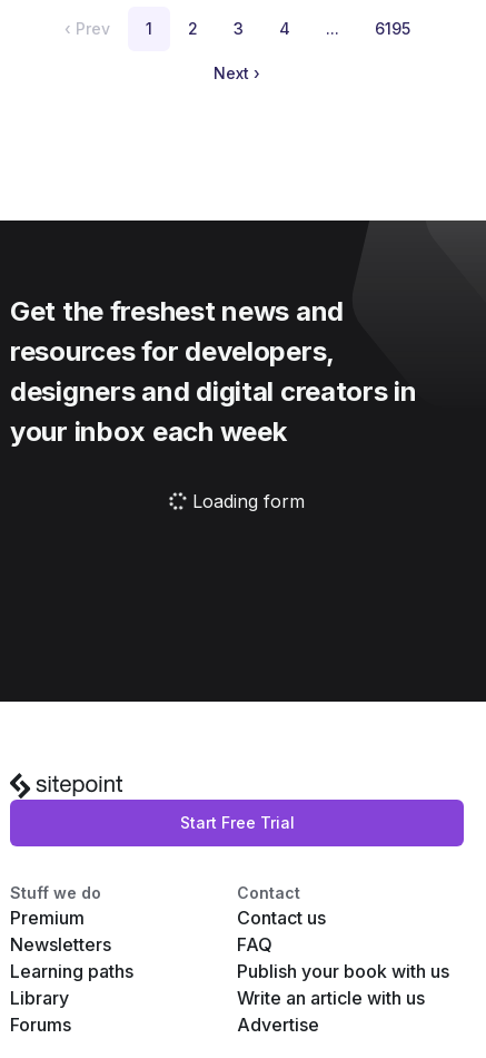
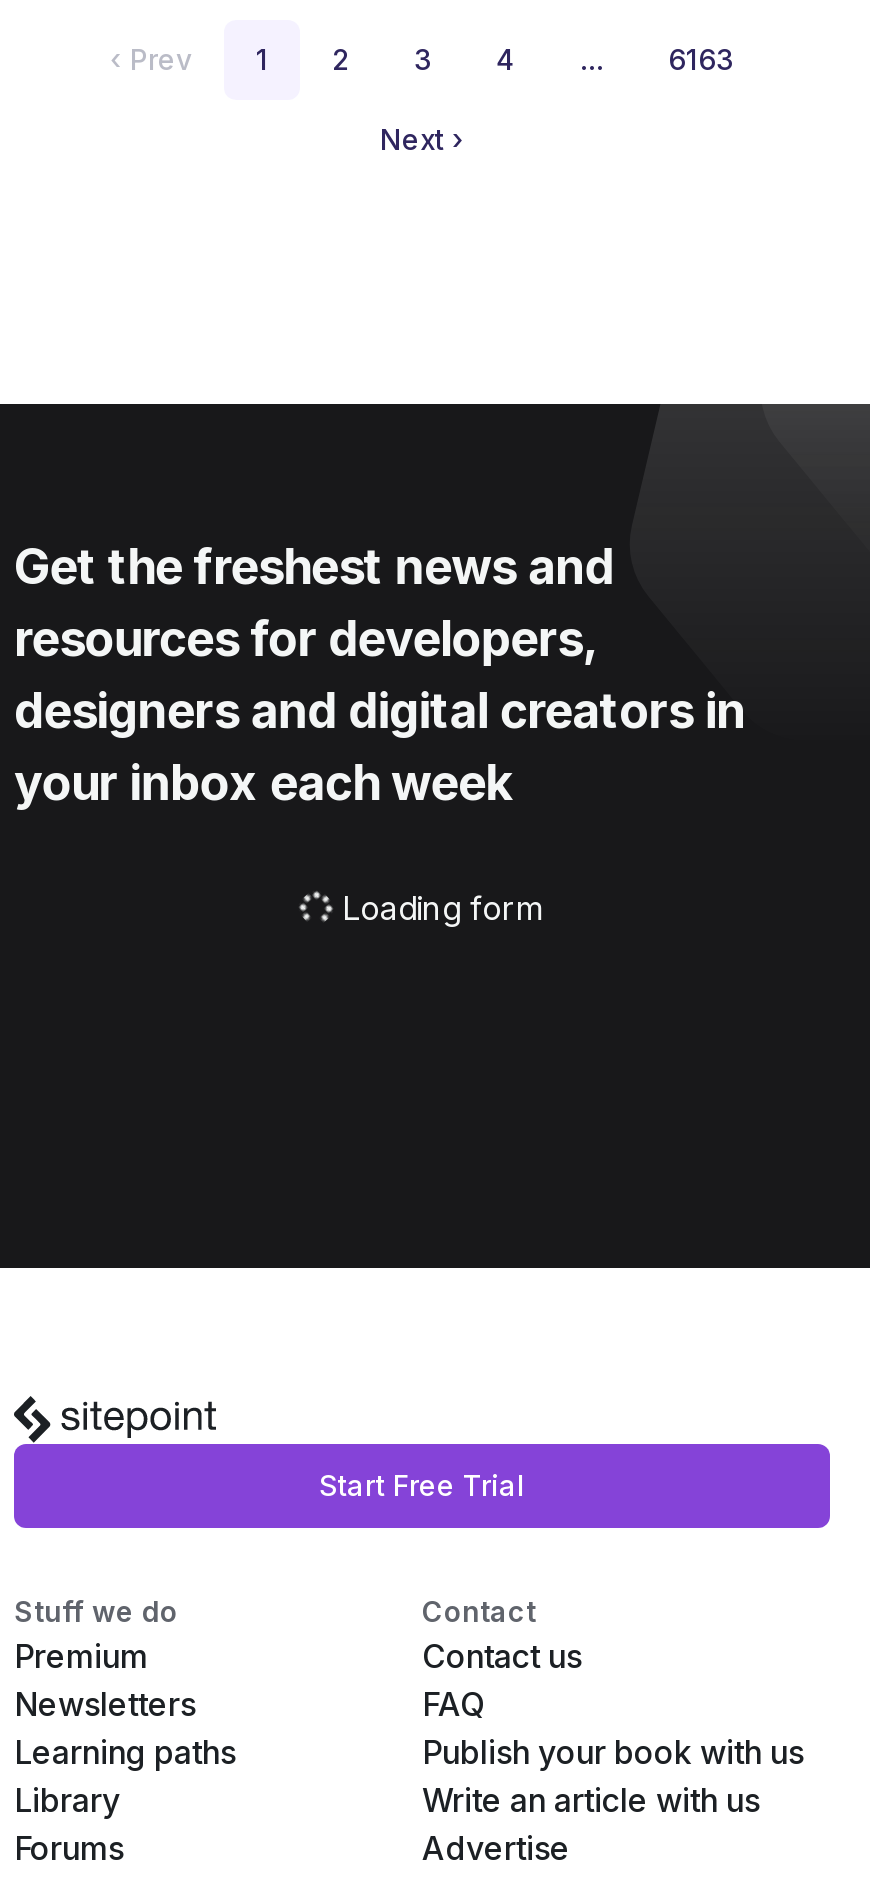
- 6195
+ 6163
